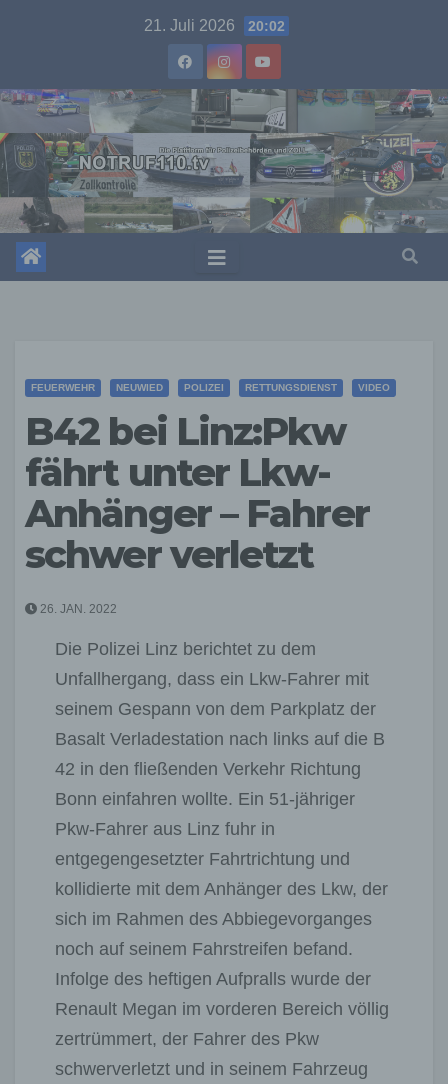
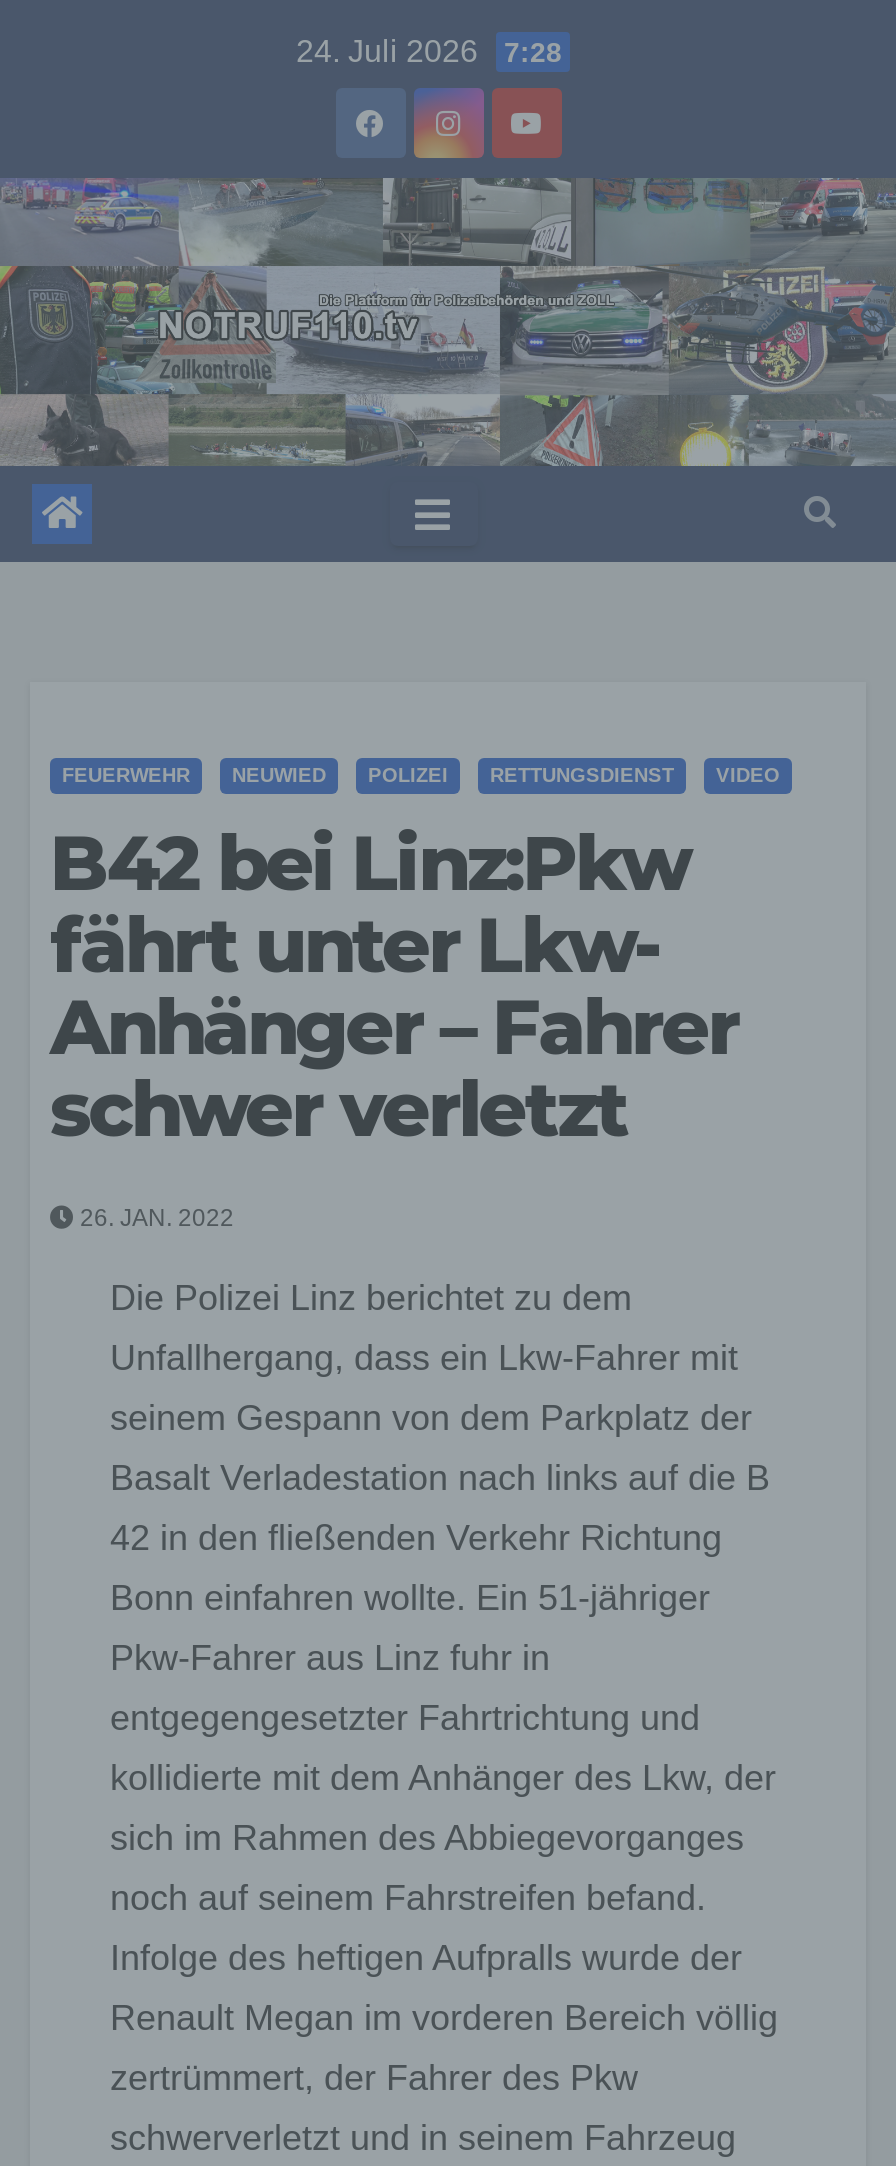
- 21. Juli 2026 20:02
+ 24. Juli 2026 7:28
